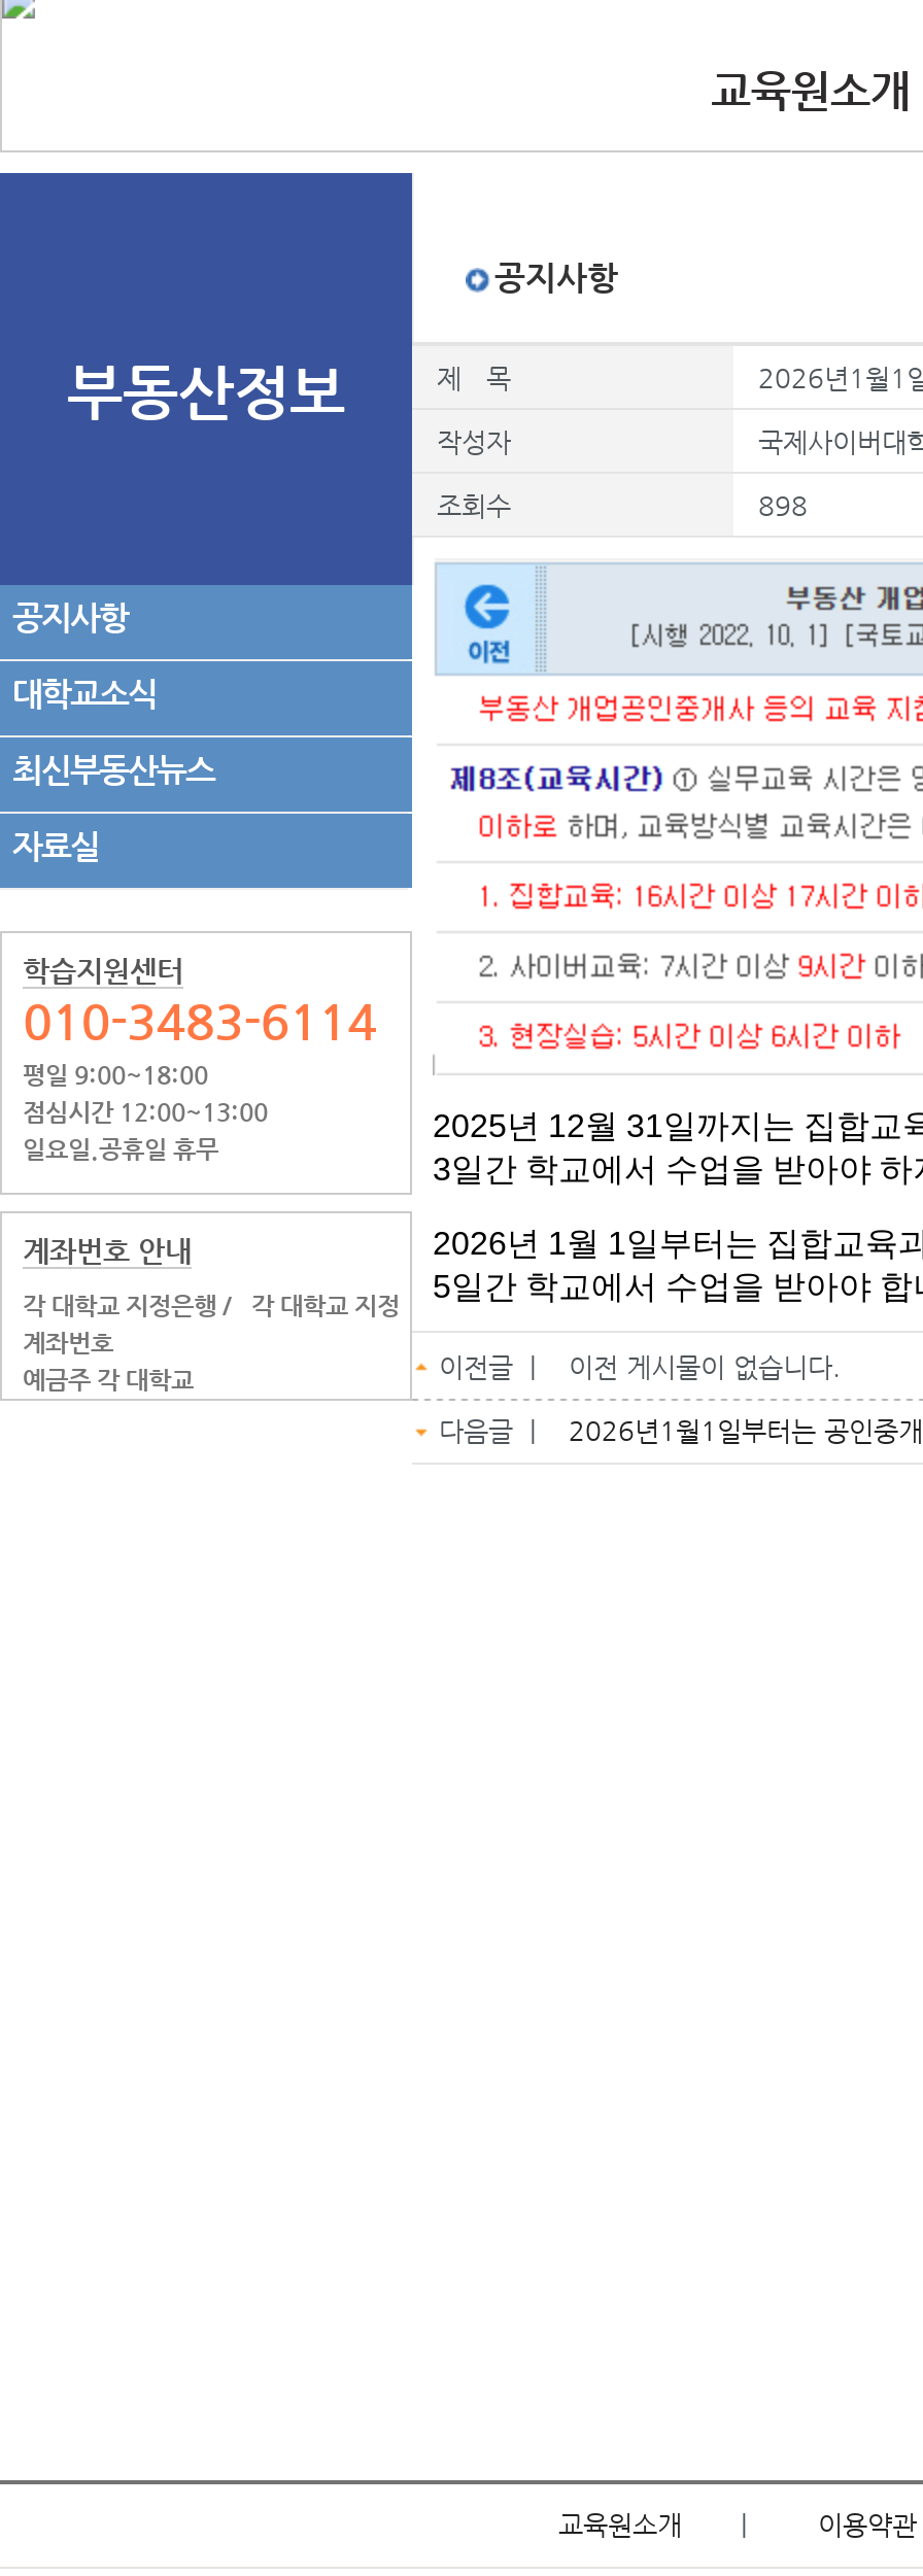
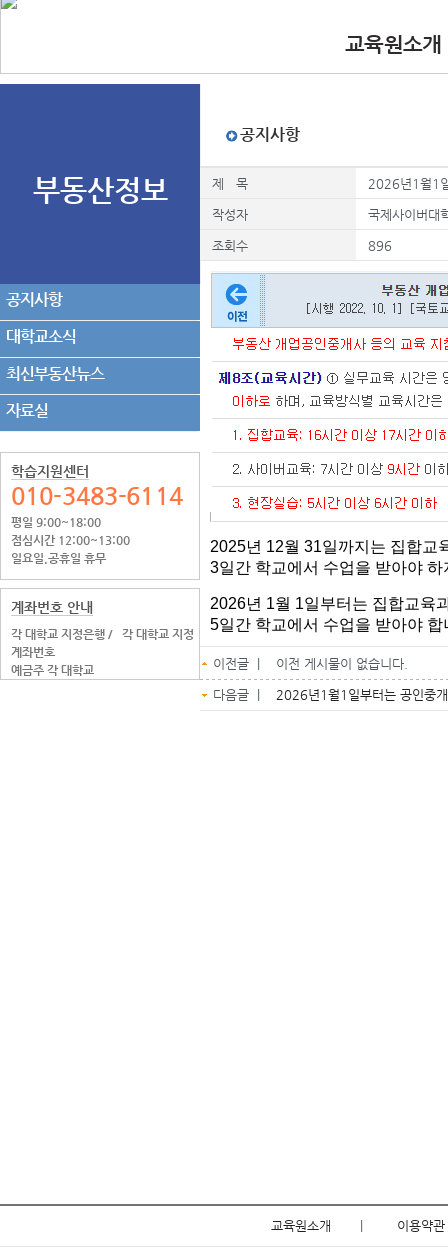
- 898
+ 896
